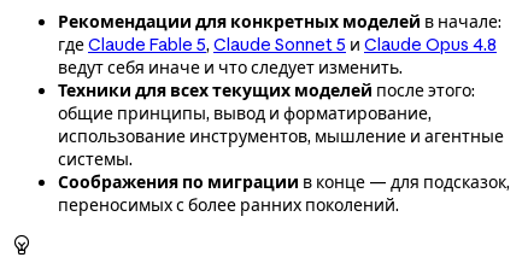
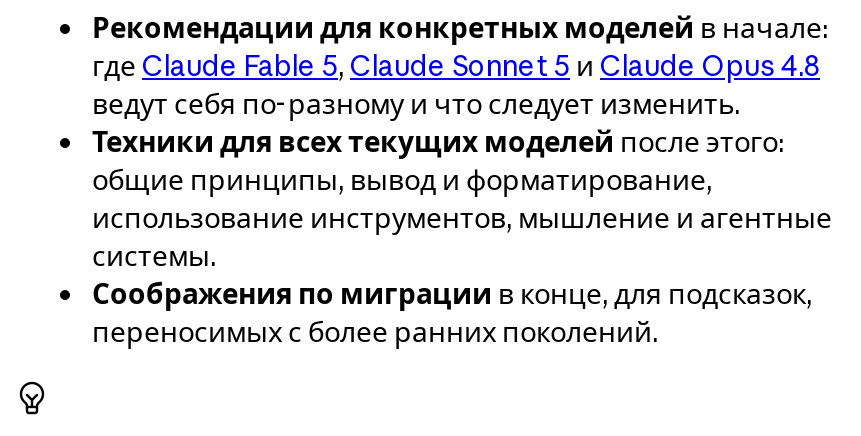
- ведут себя иначе и что следует изменить.
+ ведут себя по-разному и что следует изменить.

- Соображения по миграции в конце — для подсказок,
+ Соображения по миграции в конце, для подсказок,
